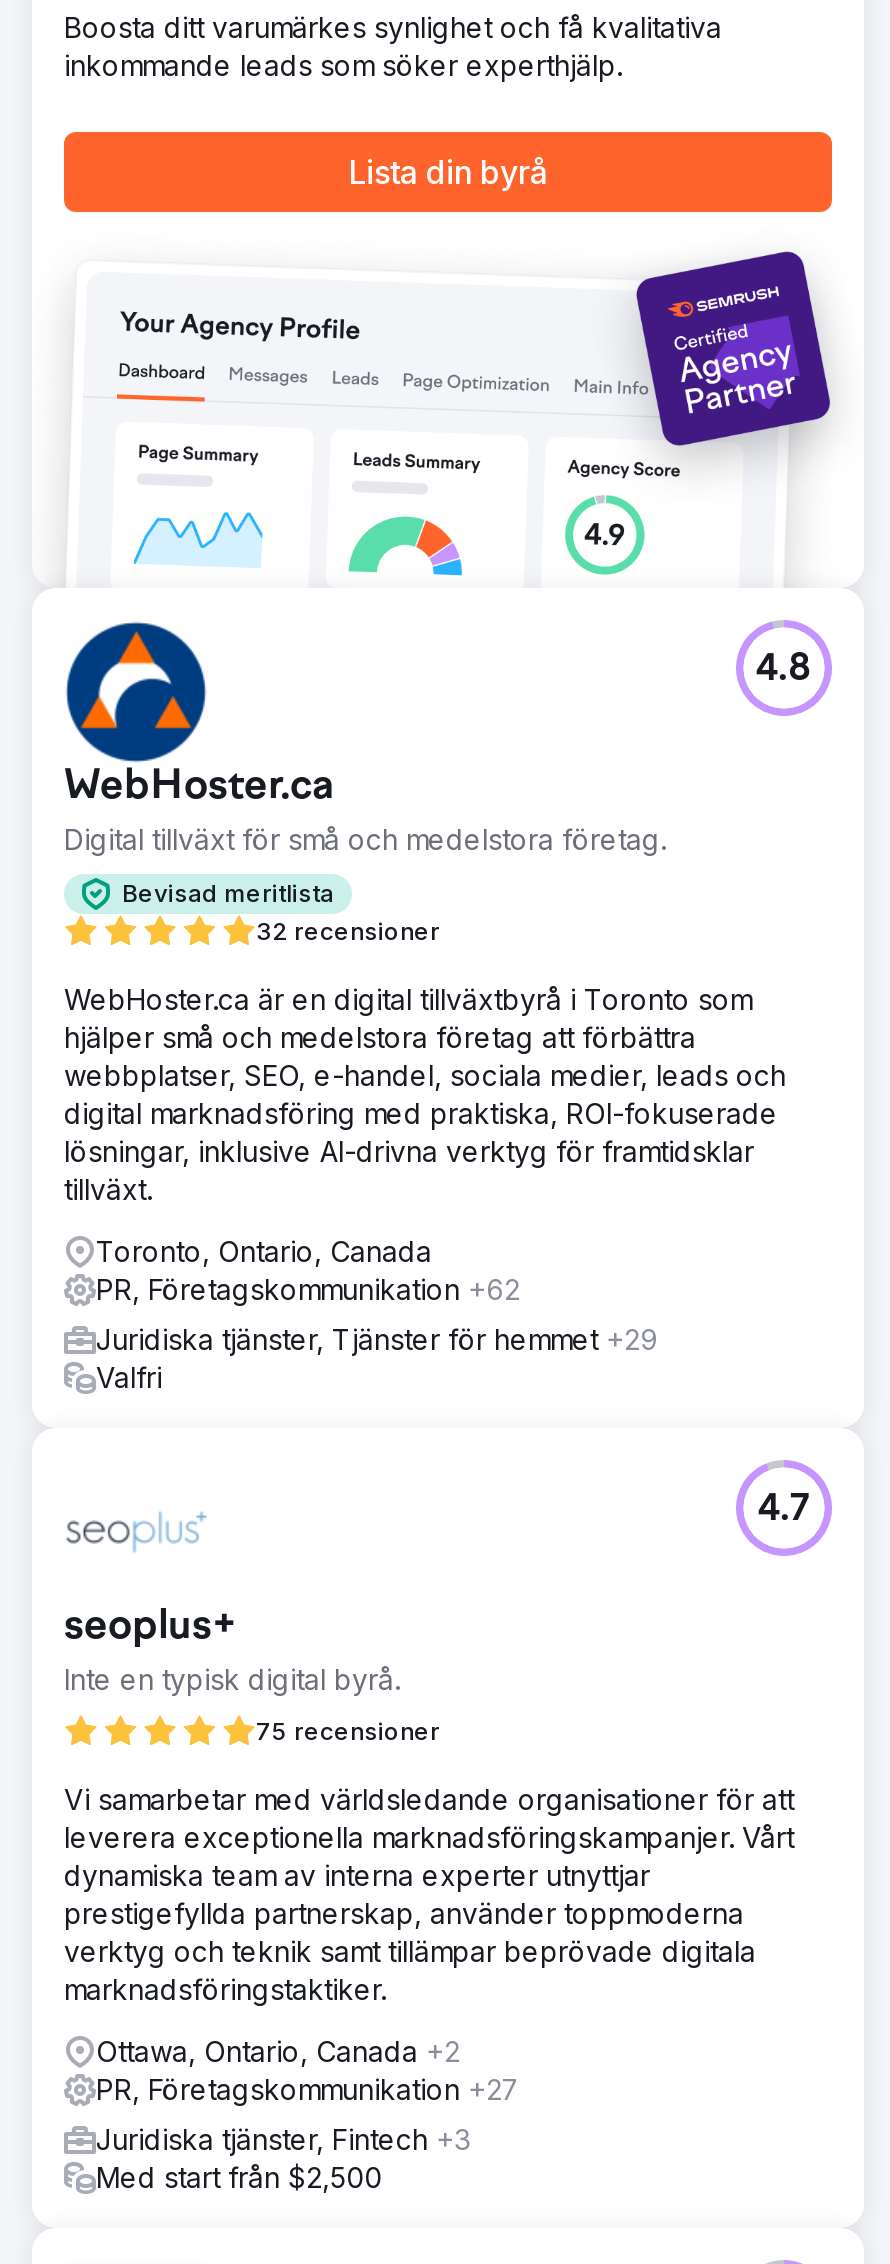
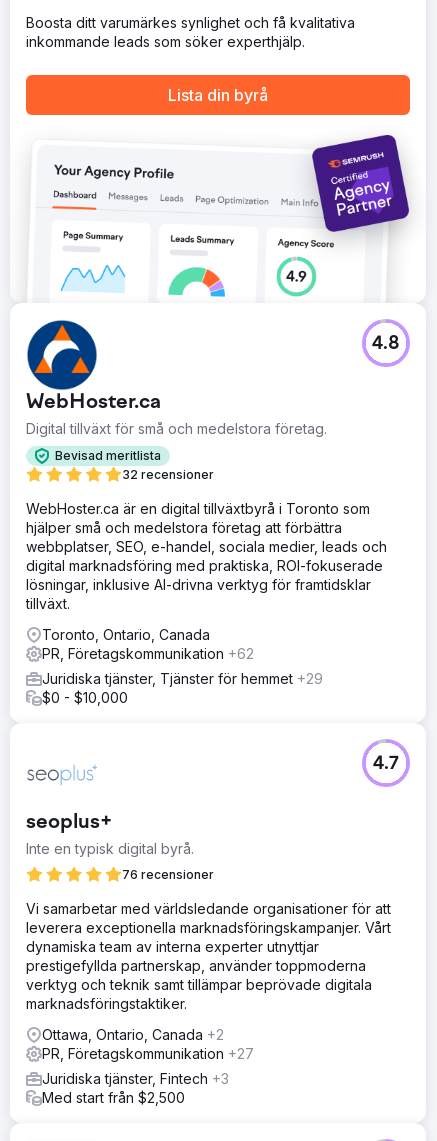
- Valfri
+ $0 - $10,000

- 75 recensioner
+ 76 recensioner
